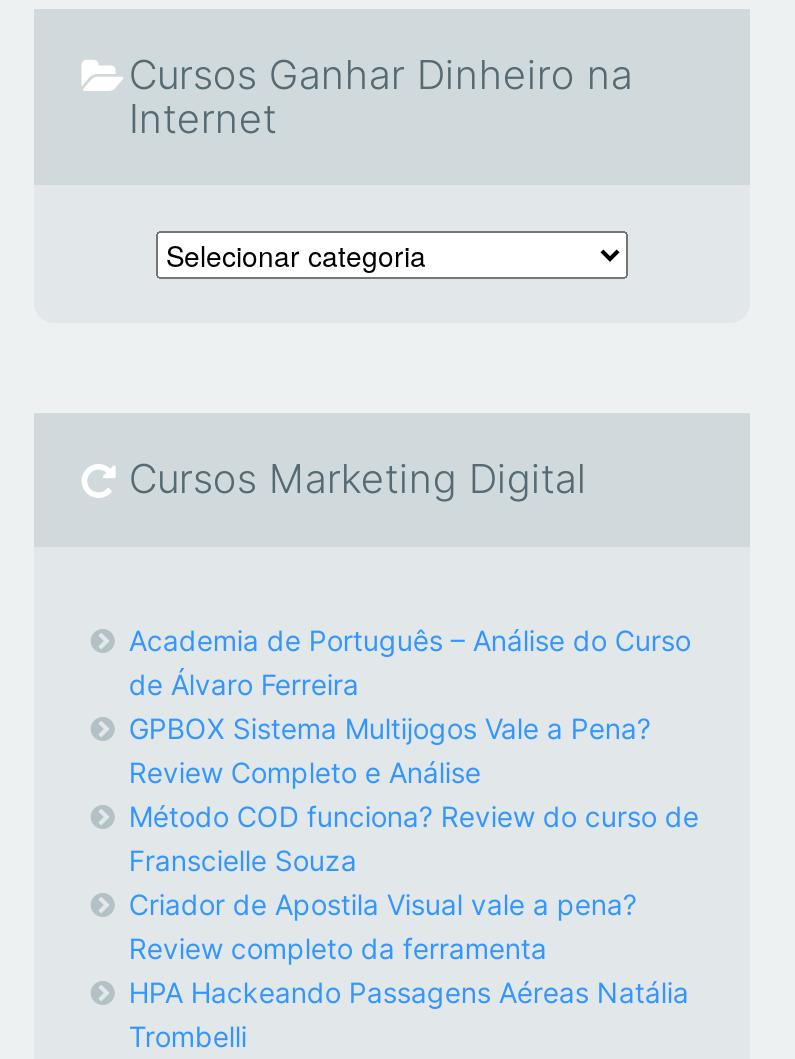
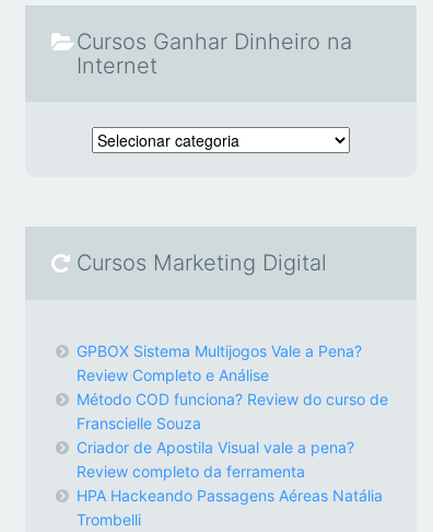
- Academia de Português – Análise do Curso
- de Álvaro Ferreira
